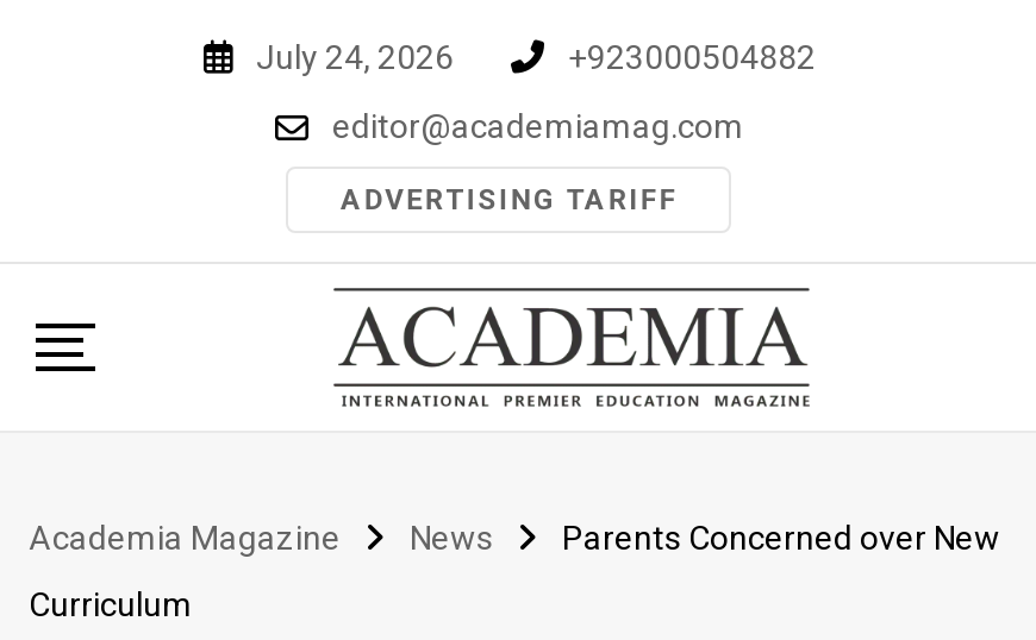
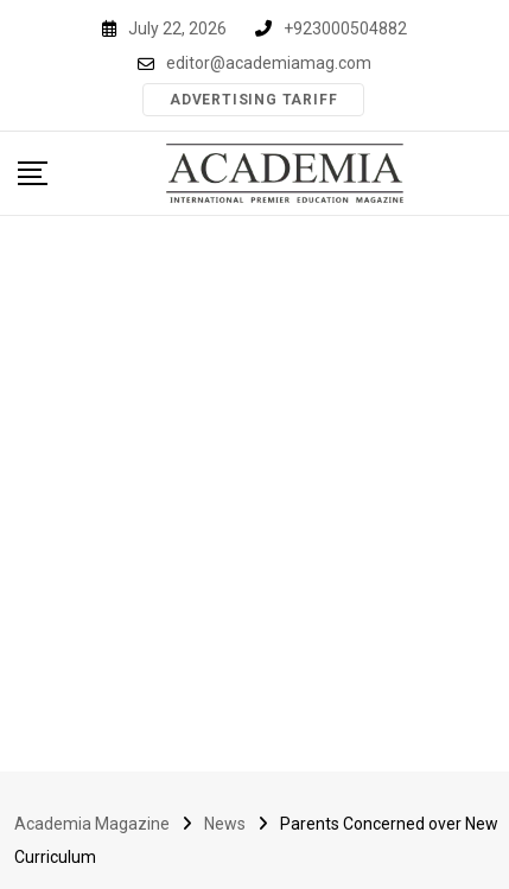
- July 24, 2026
+ July 22, 2026
